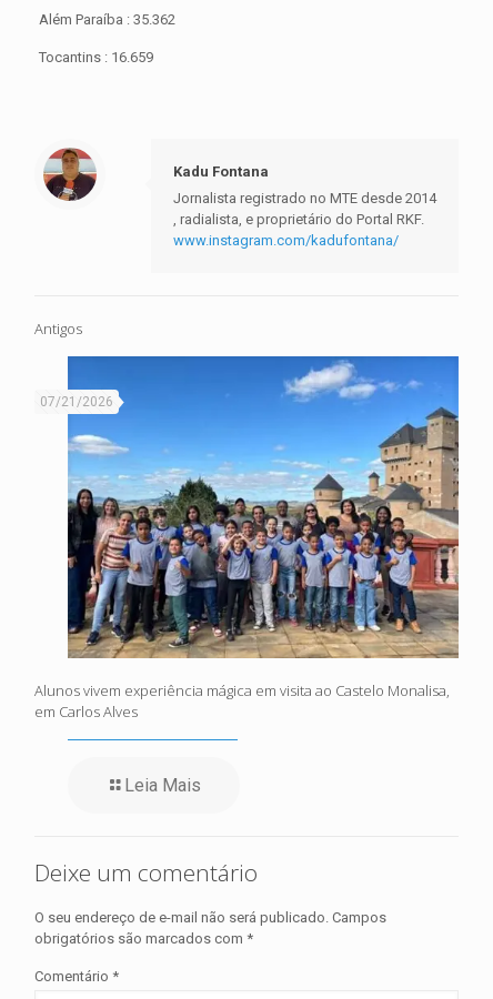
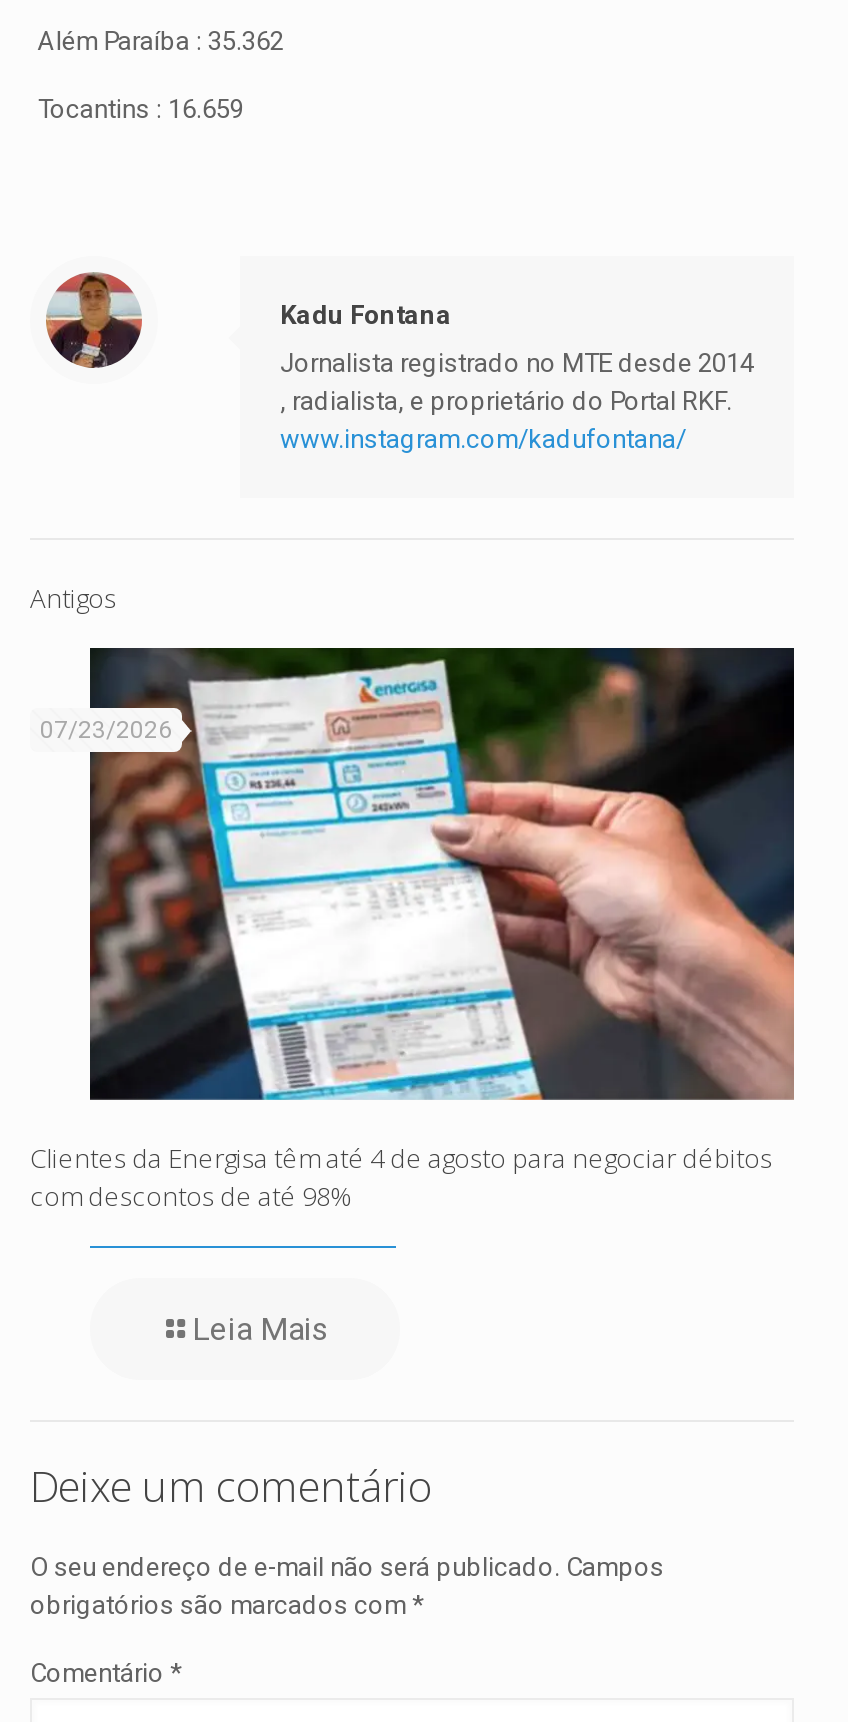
- [image]
- 07/21/2026
+ [image]
+ 07/23/2026

- Alunos vivem experiência mágica em visita ao Castelo Monalisa,
- em Carlos Alves
+ Clientes da Energisa têm até 4 de agosto para negociar débitos
+ com descontos de até 98%
